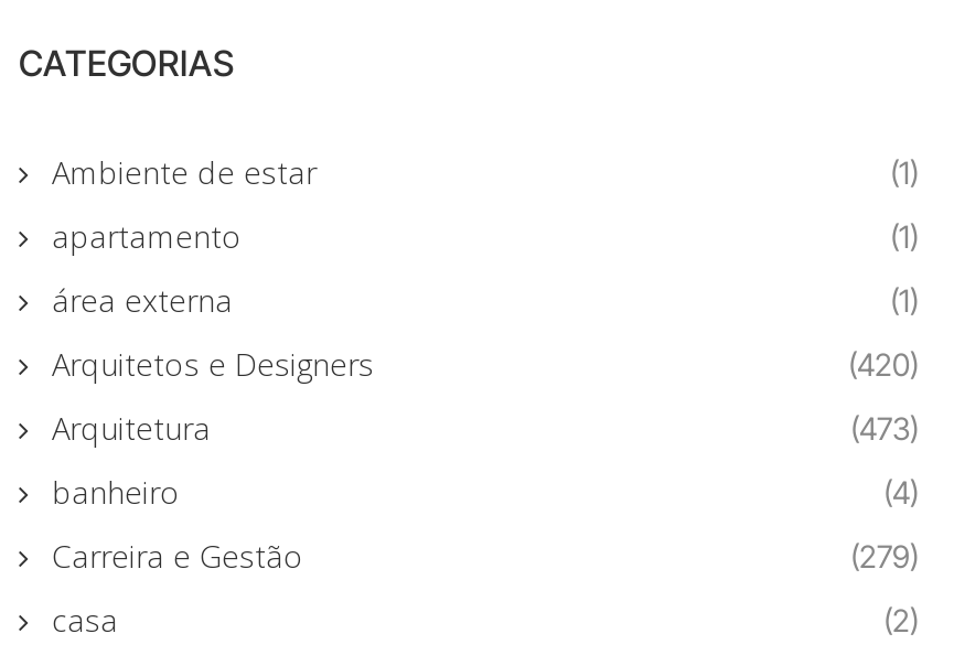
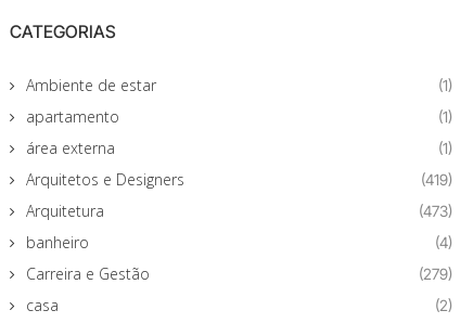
- (420)
+ (419)
